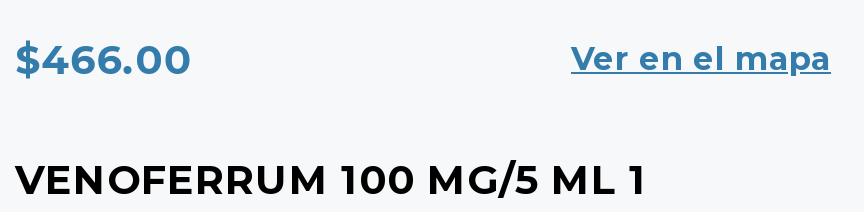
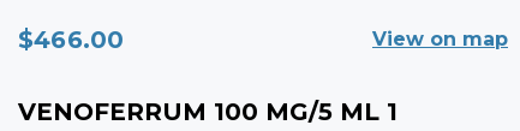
- Ver en el mapa
+ View on map
